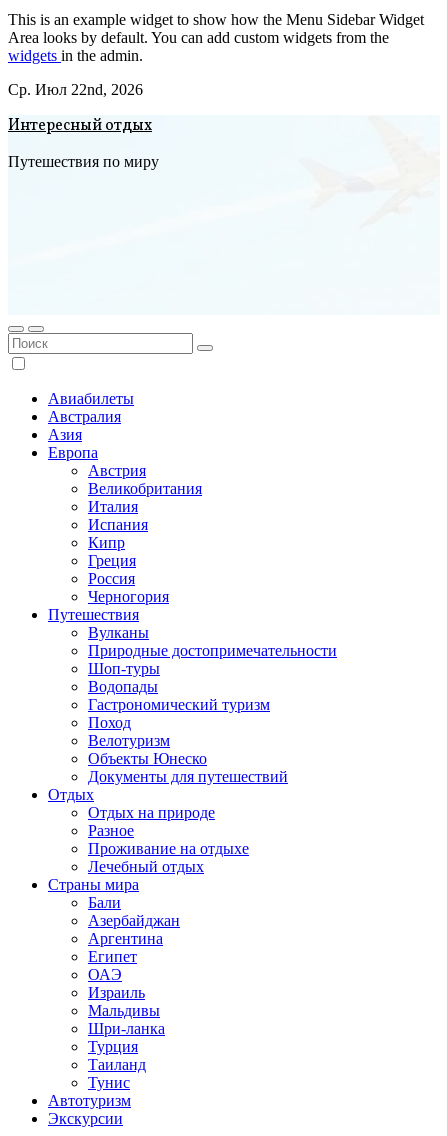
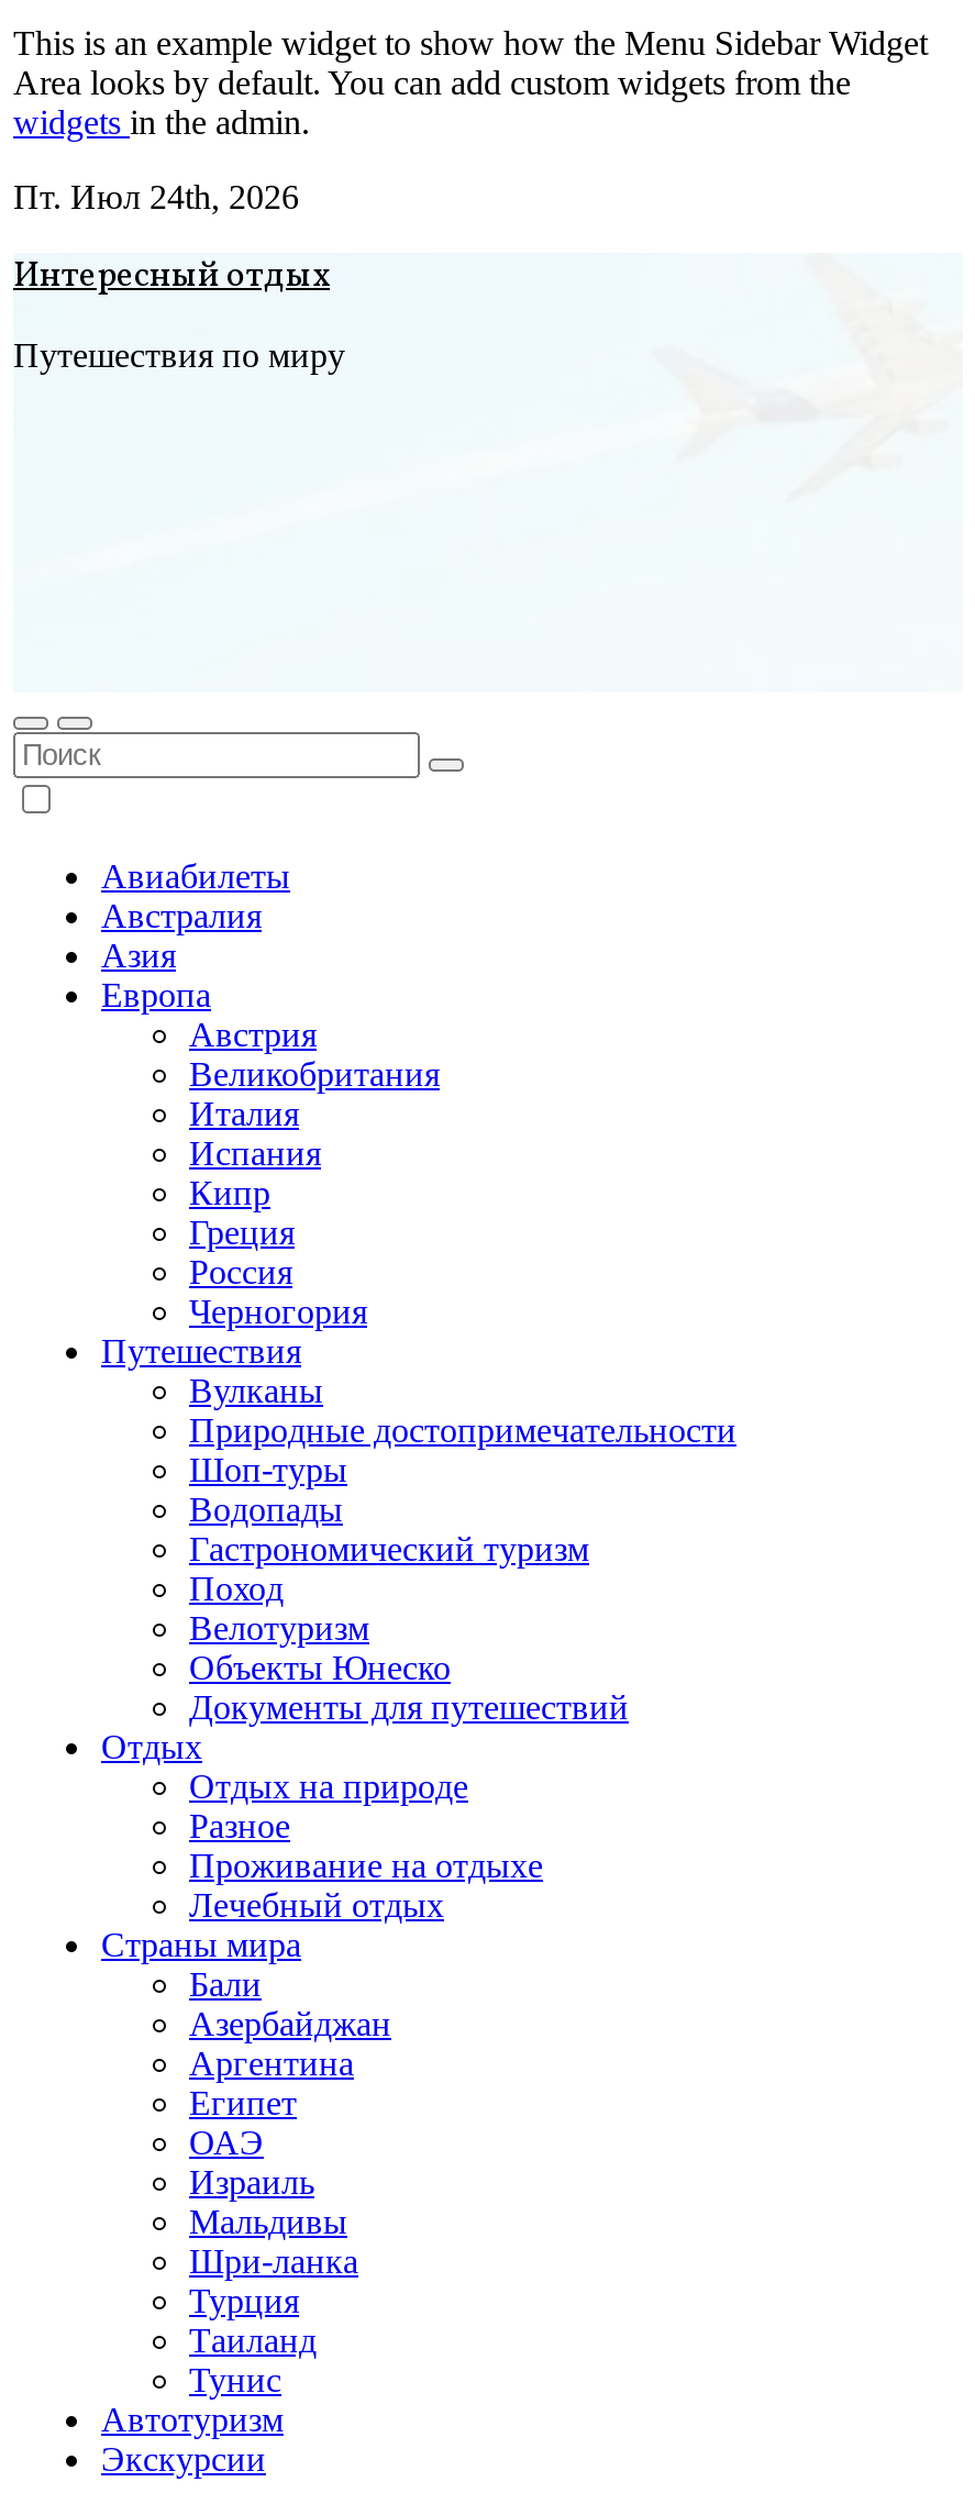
- Ср. Июл 22nd, 2026
+ Пт. Июл 24th, 2026
